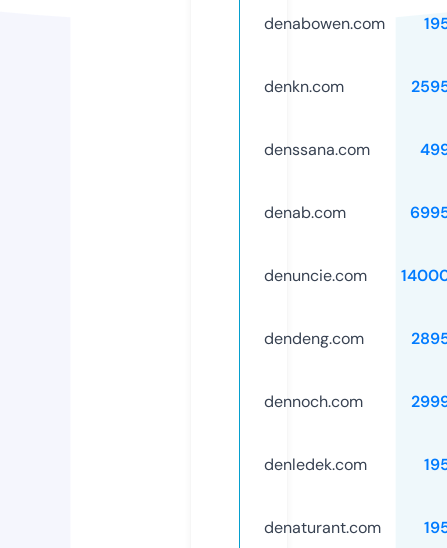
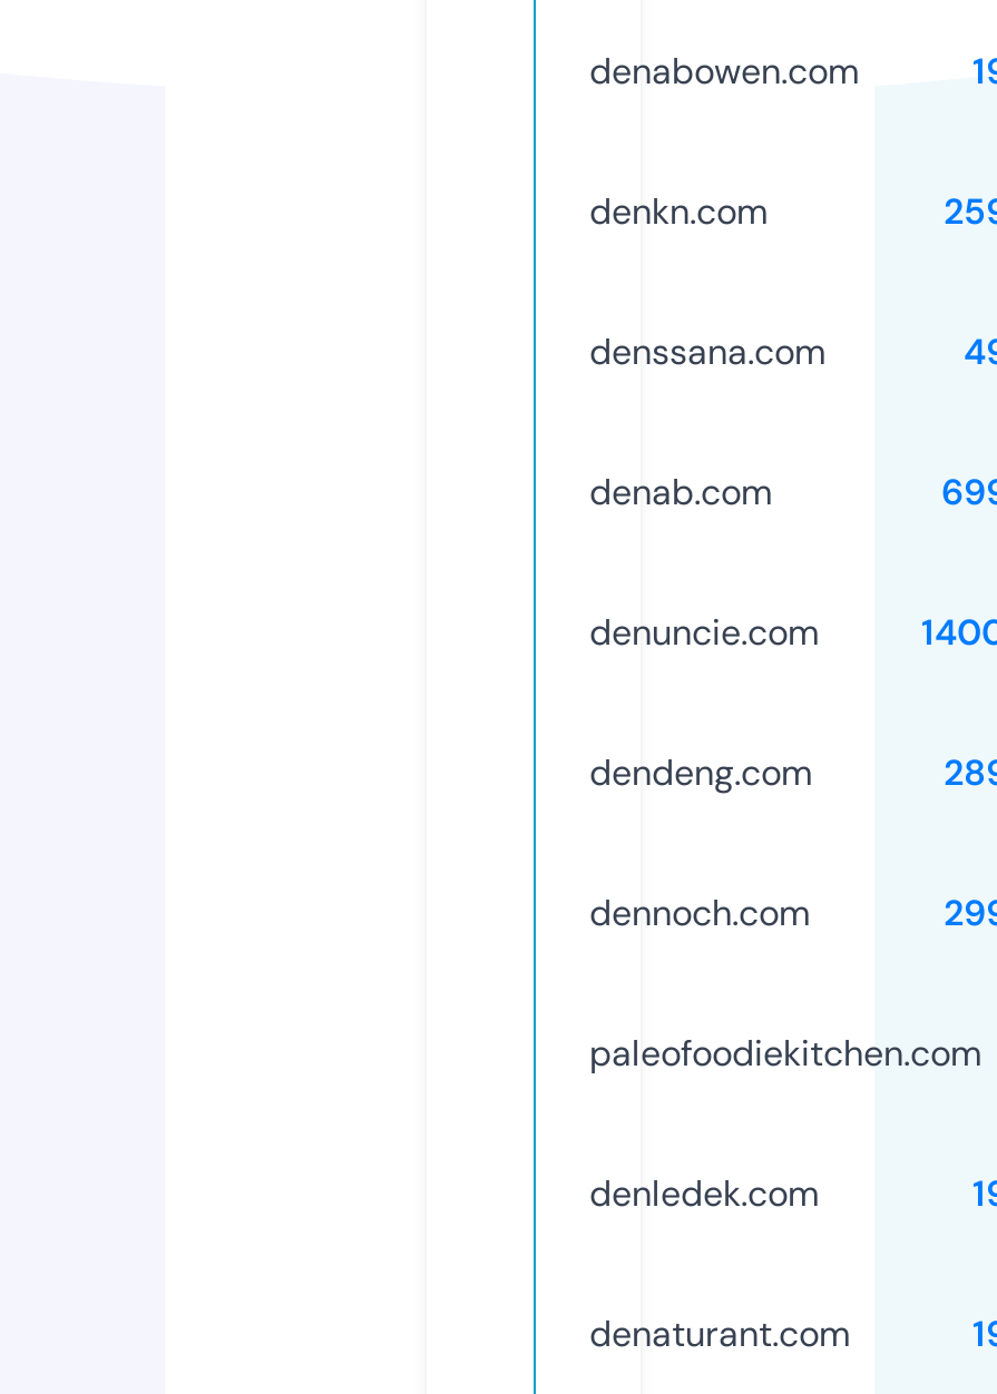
+ paleofoodiekitchen.com
